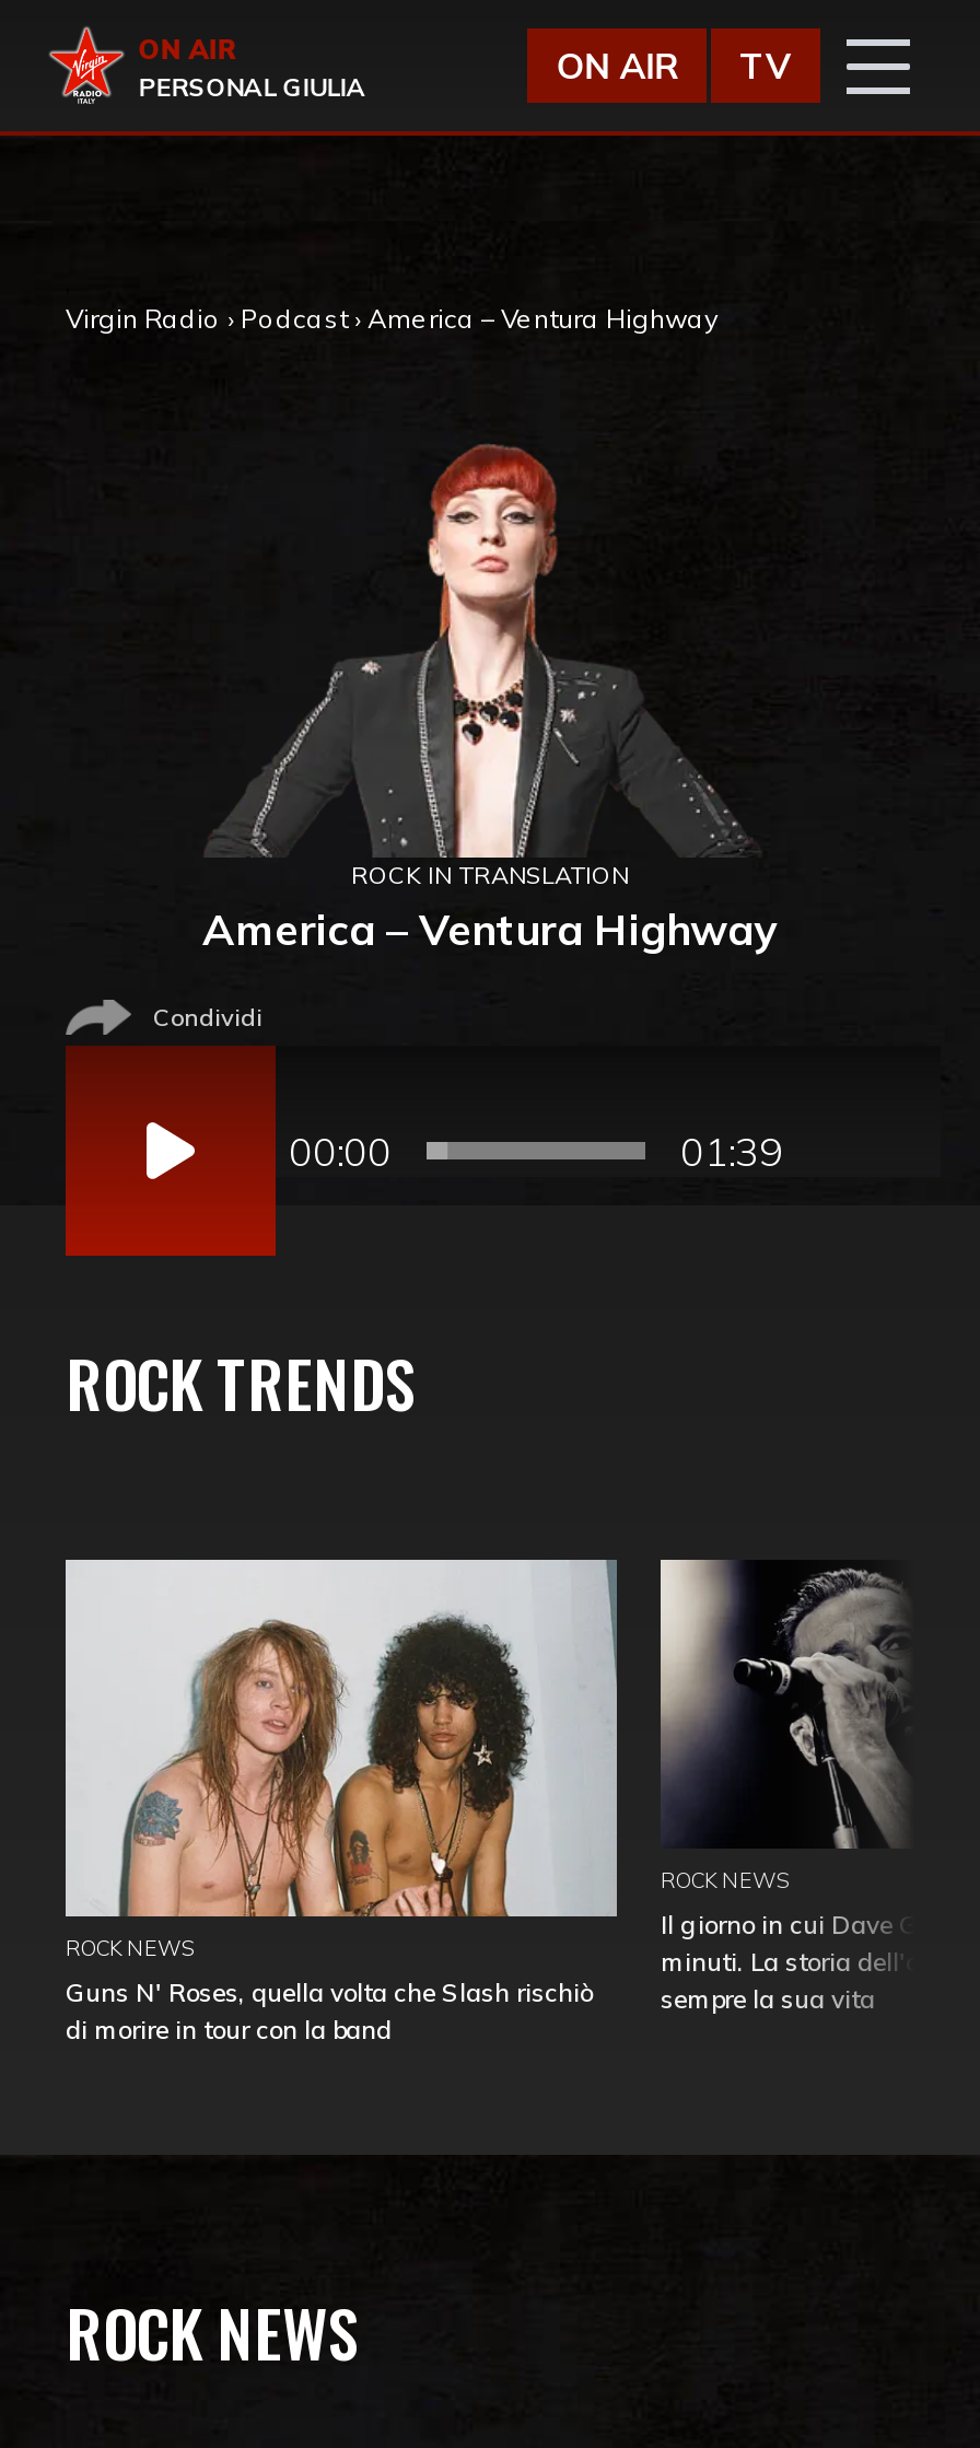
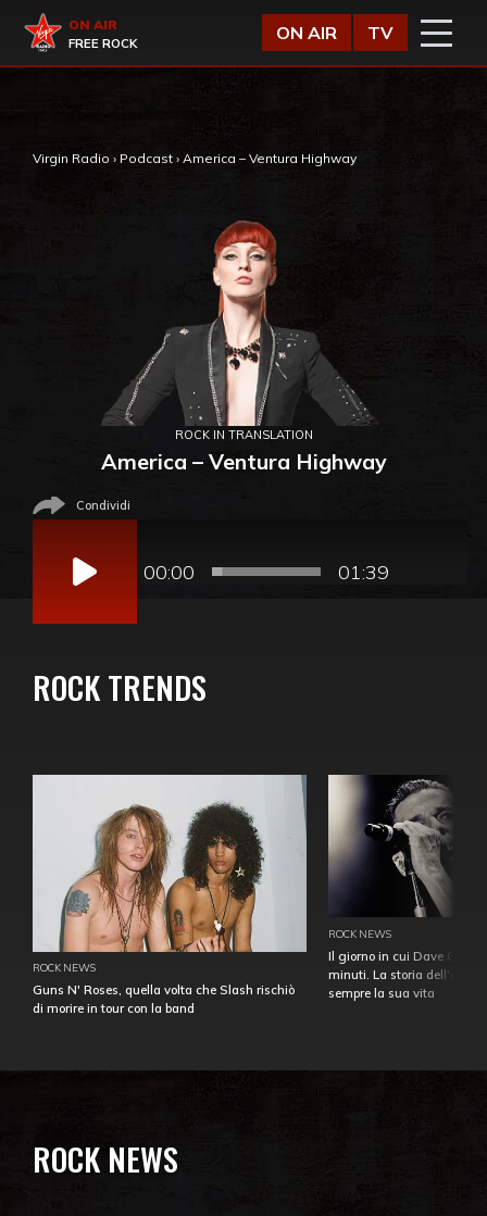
- PERSONAL GIULIA
+ FREE ROCK
